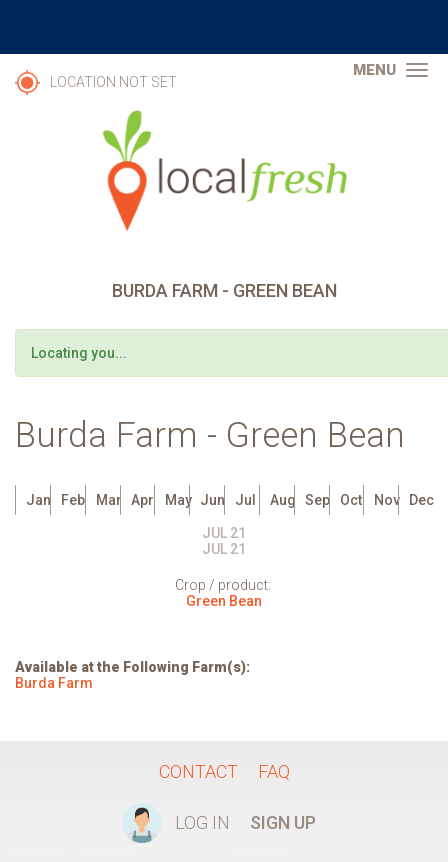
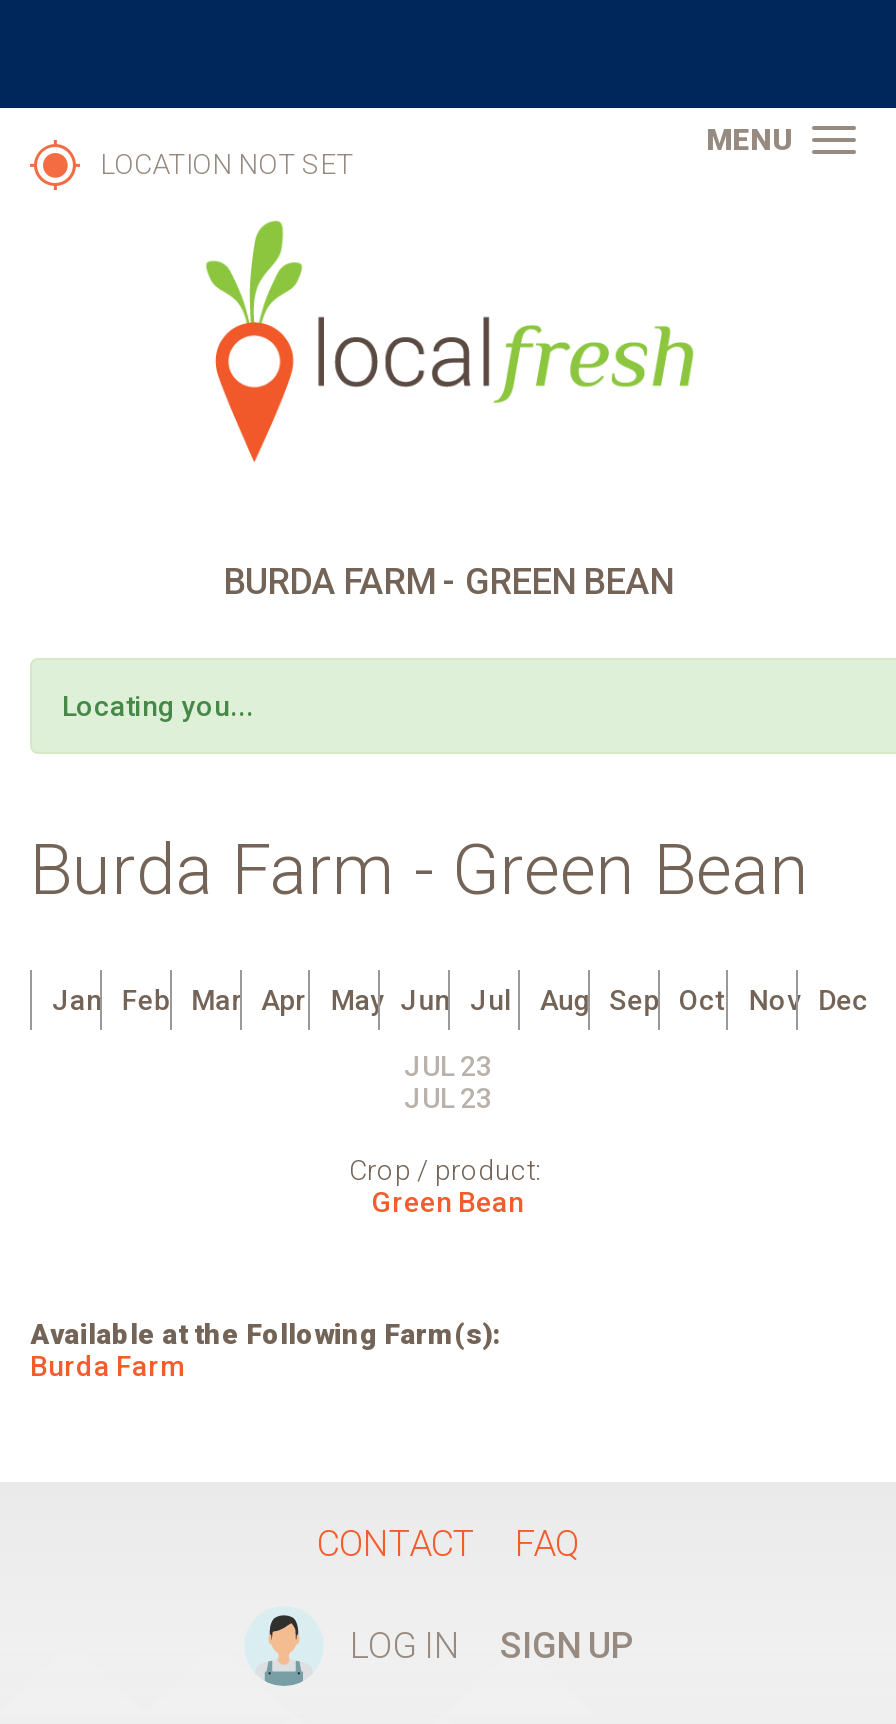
- JUL 21
+ JUL 23

- JUL 21
+ JUL 23
